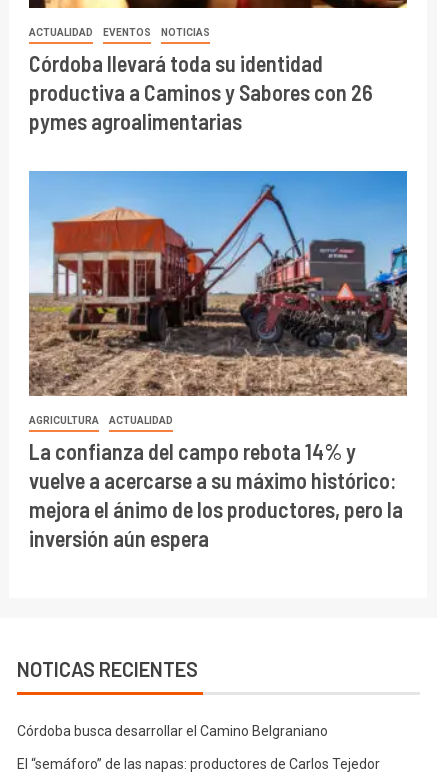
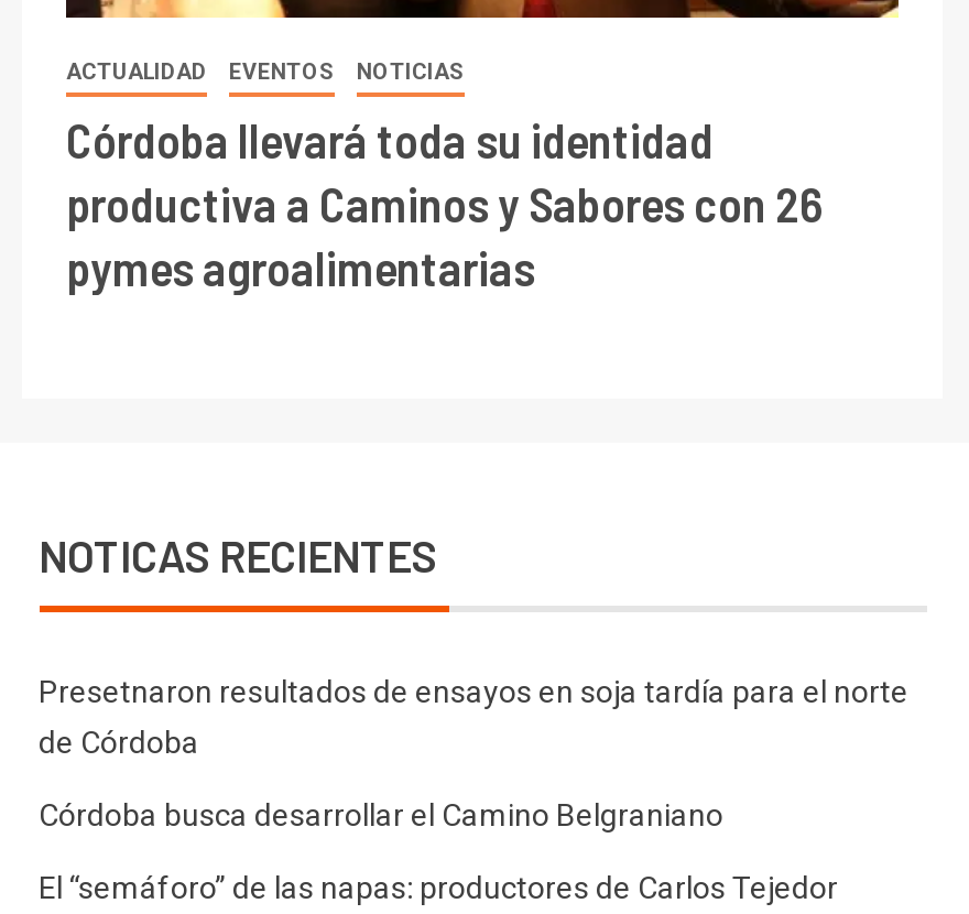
- [image]

- [image]
- AGRICULTURA
- ACTUALIDAD
- La confianza del campo rebota 14% y
- vuelve a acercarse a su máximo histórico:
- mejora el ánimo de los productores, pero la
- inversión aún espera

moved up: NOTICAS RECIENTES

+ Presetnaron resultados de ensayos en soja tardía para el norte
+ de Córdoba
